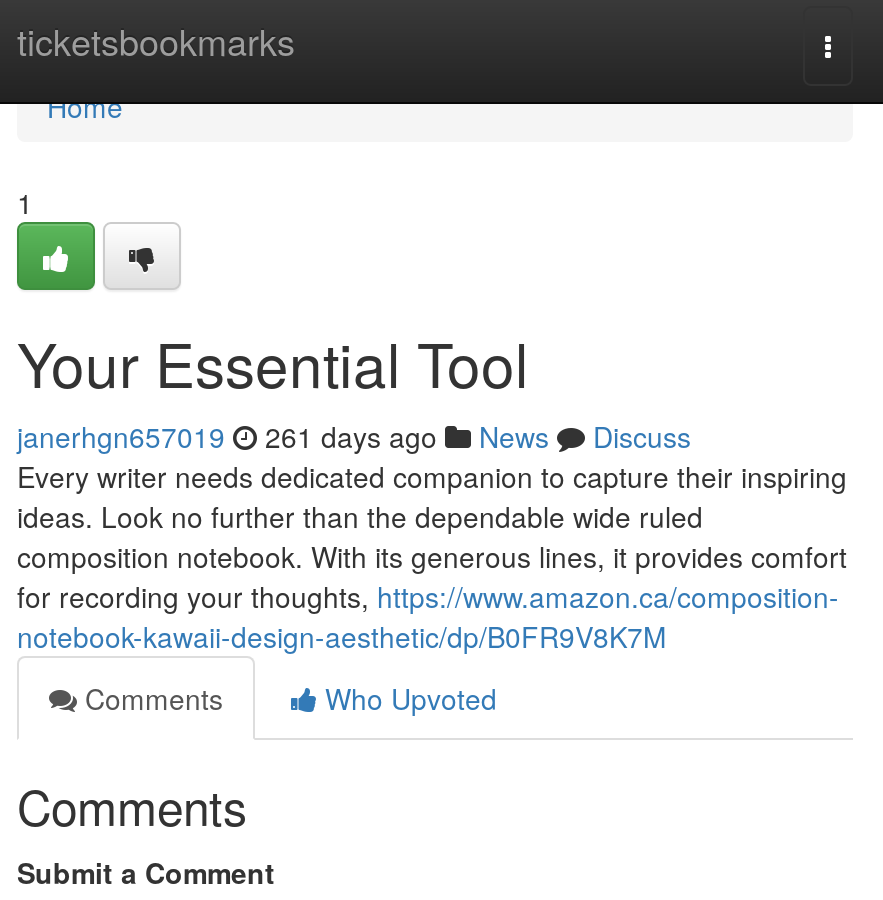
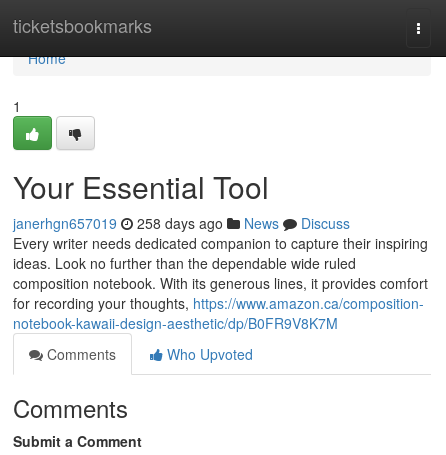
- janerhgn657019 261 days ago News Discuss
+ janerhgn657019 258 days ago News Discuss
